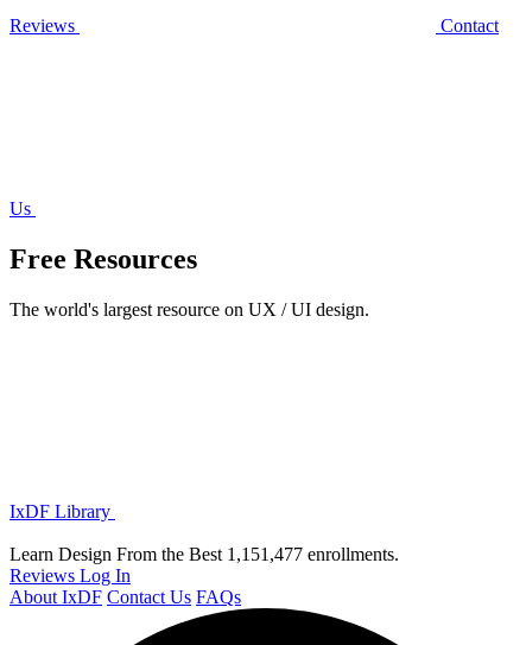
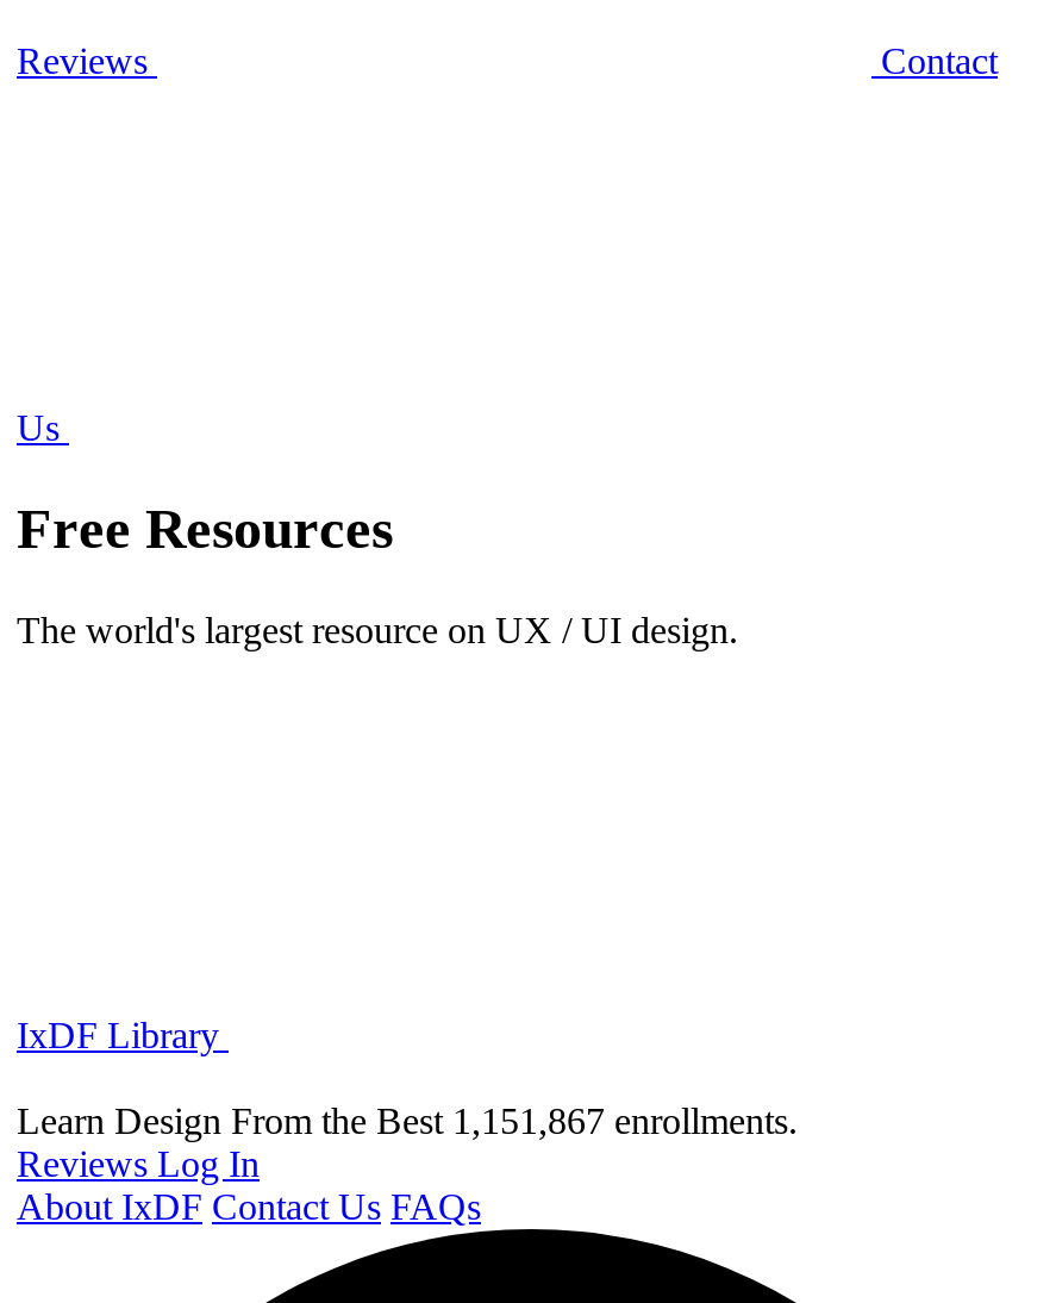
- Learn Design From the Best 1,151,477 enrollments.
+ Learn Design From the Best 1,151,867 enrollments.
